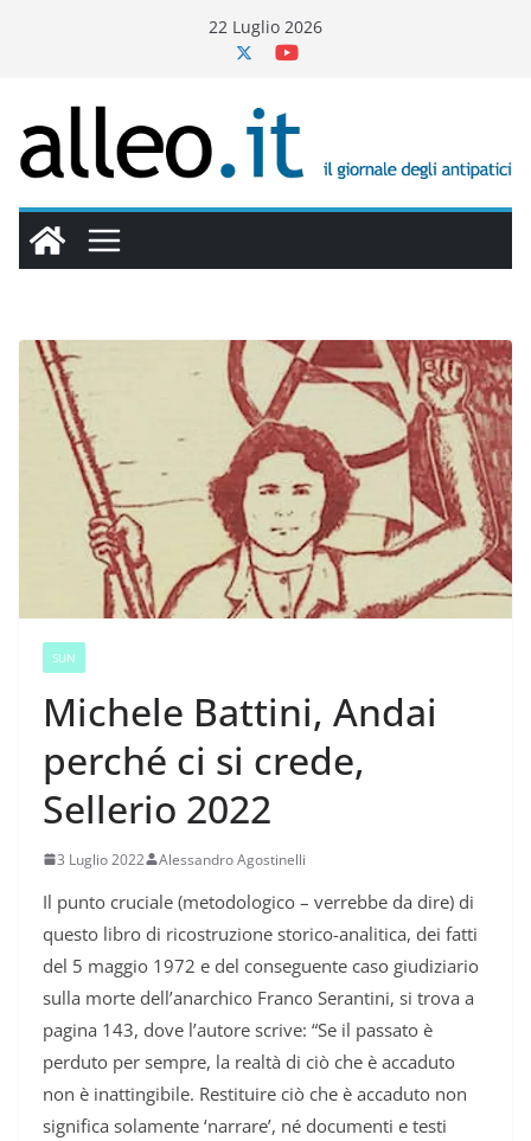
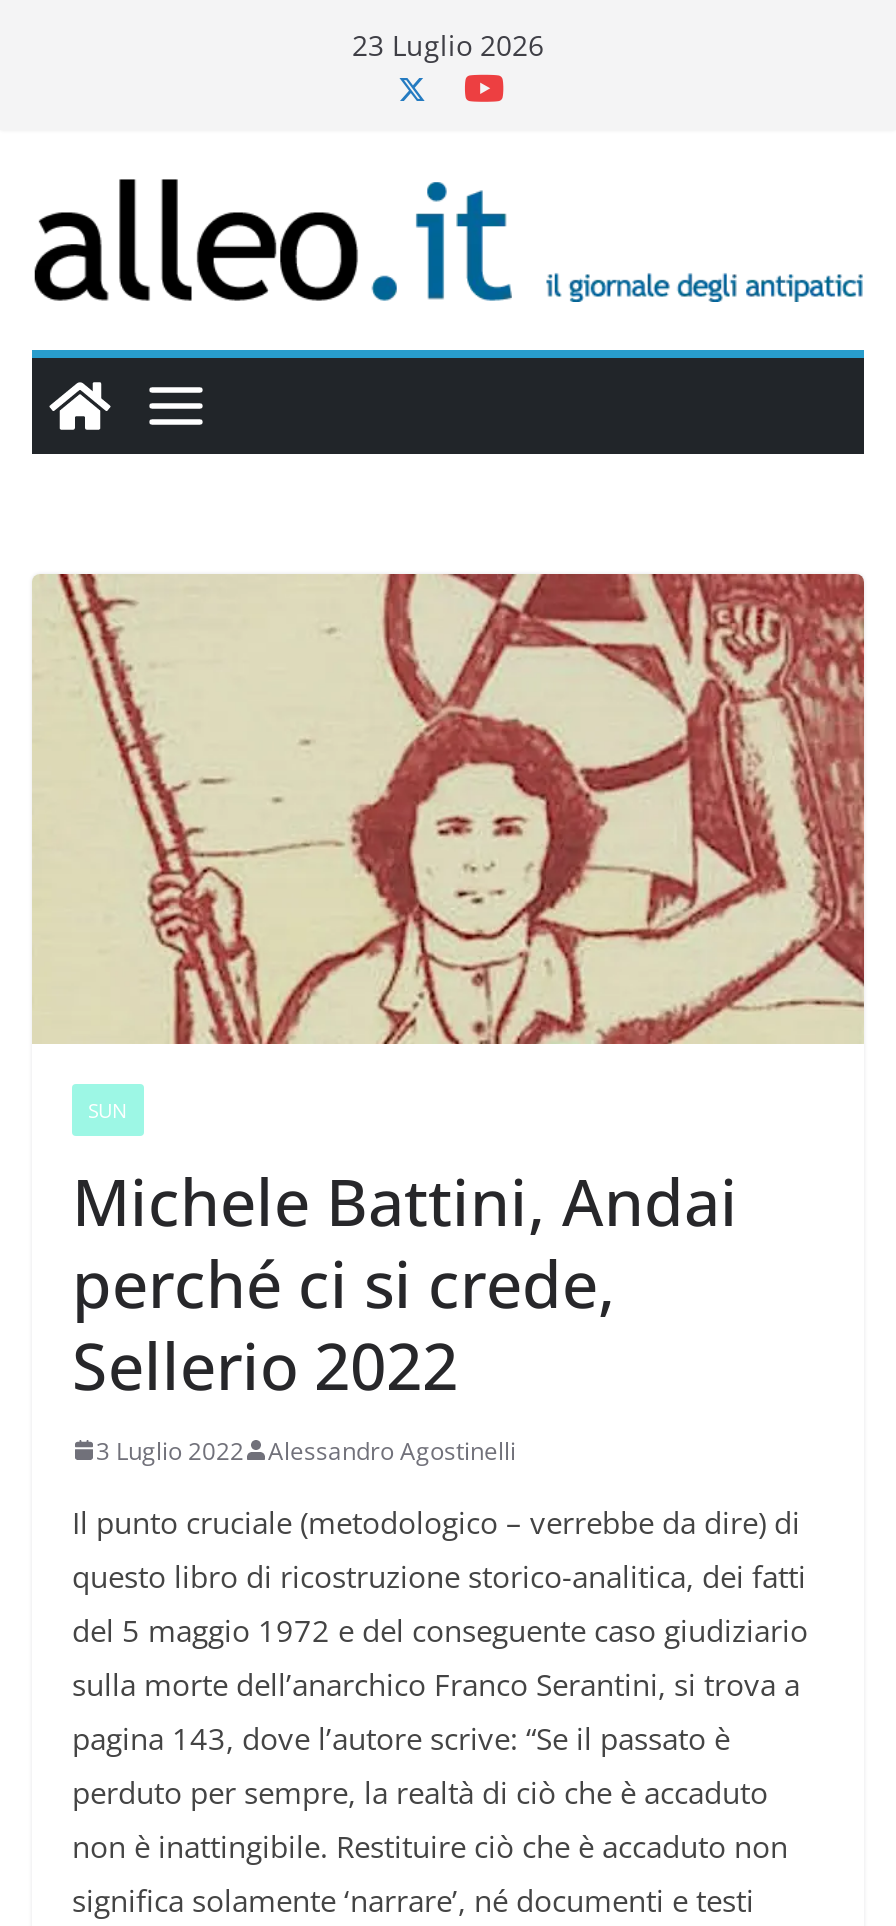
- 22 Luglio 2026
+ 23 Luglio 2026
